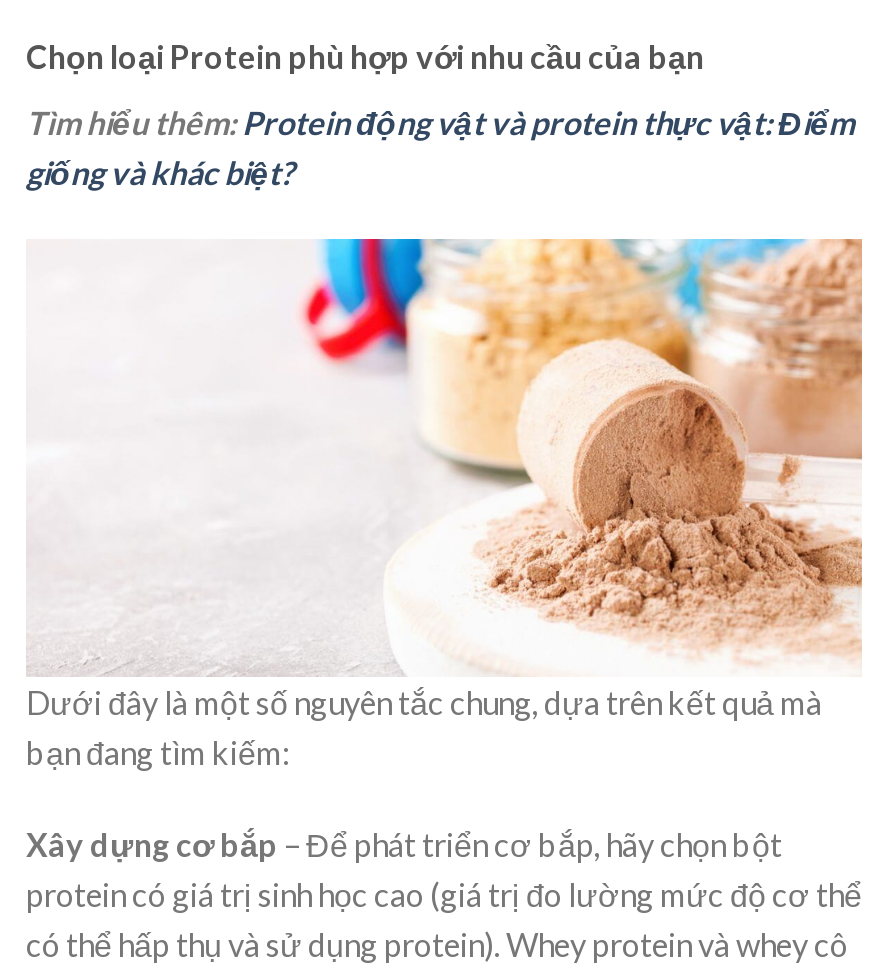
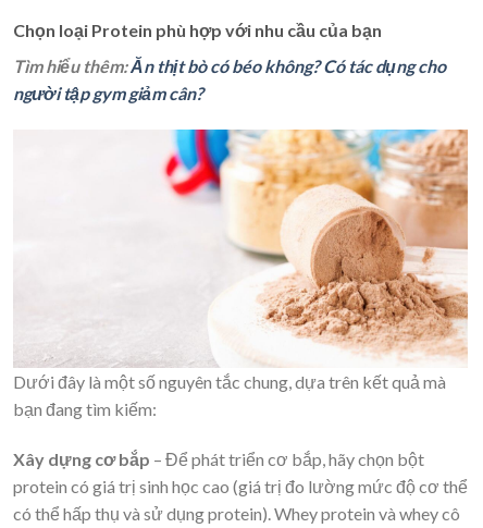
- Tìm hiểu thêm: Protein động vật và protein thực vật: Điểm
- giống và khác biệt?
+ Tìm hiểu thêm: Ăn thịt bò có béo không? Có tác dụng cho
+ người tập gym giảm cân?
